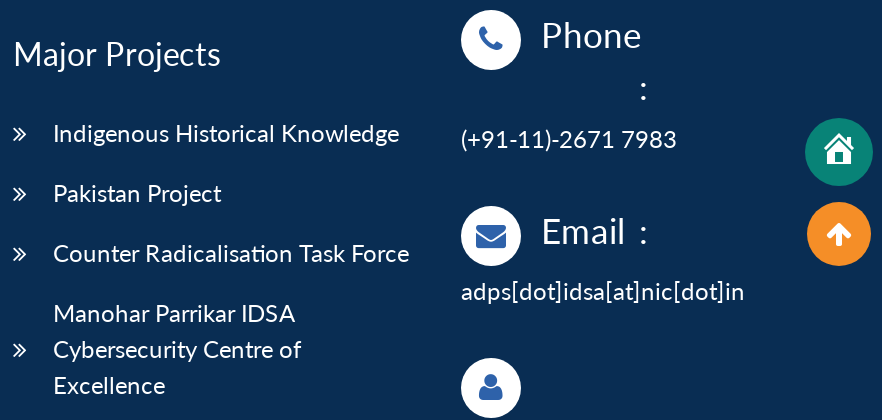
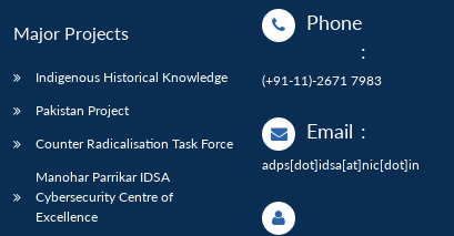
- [image]

- [image]
